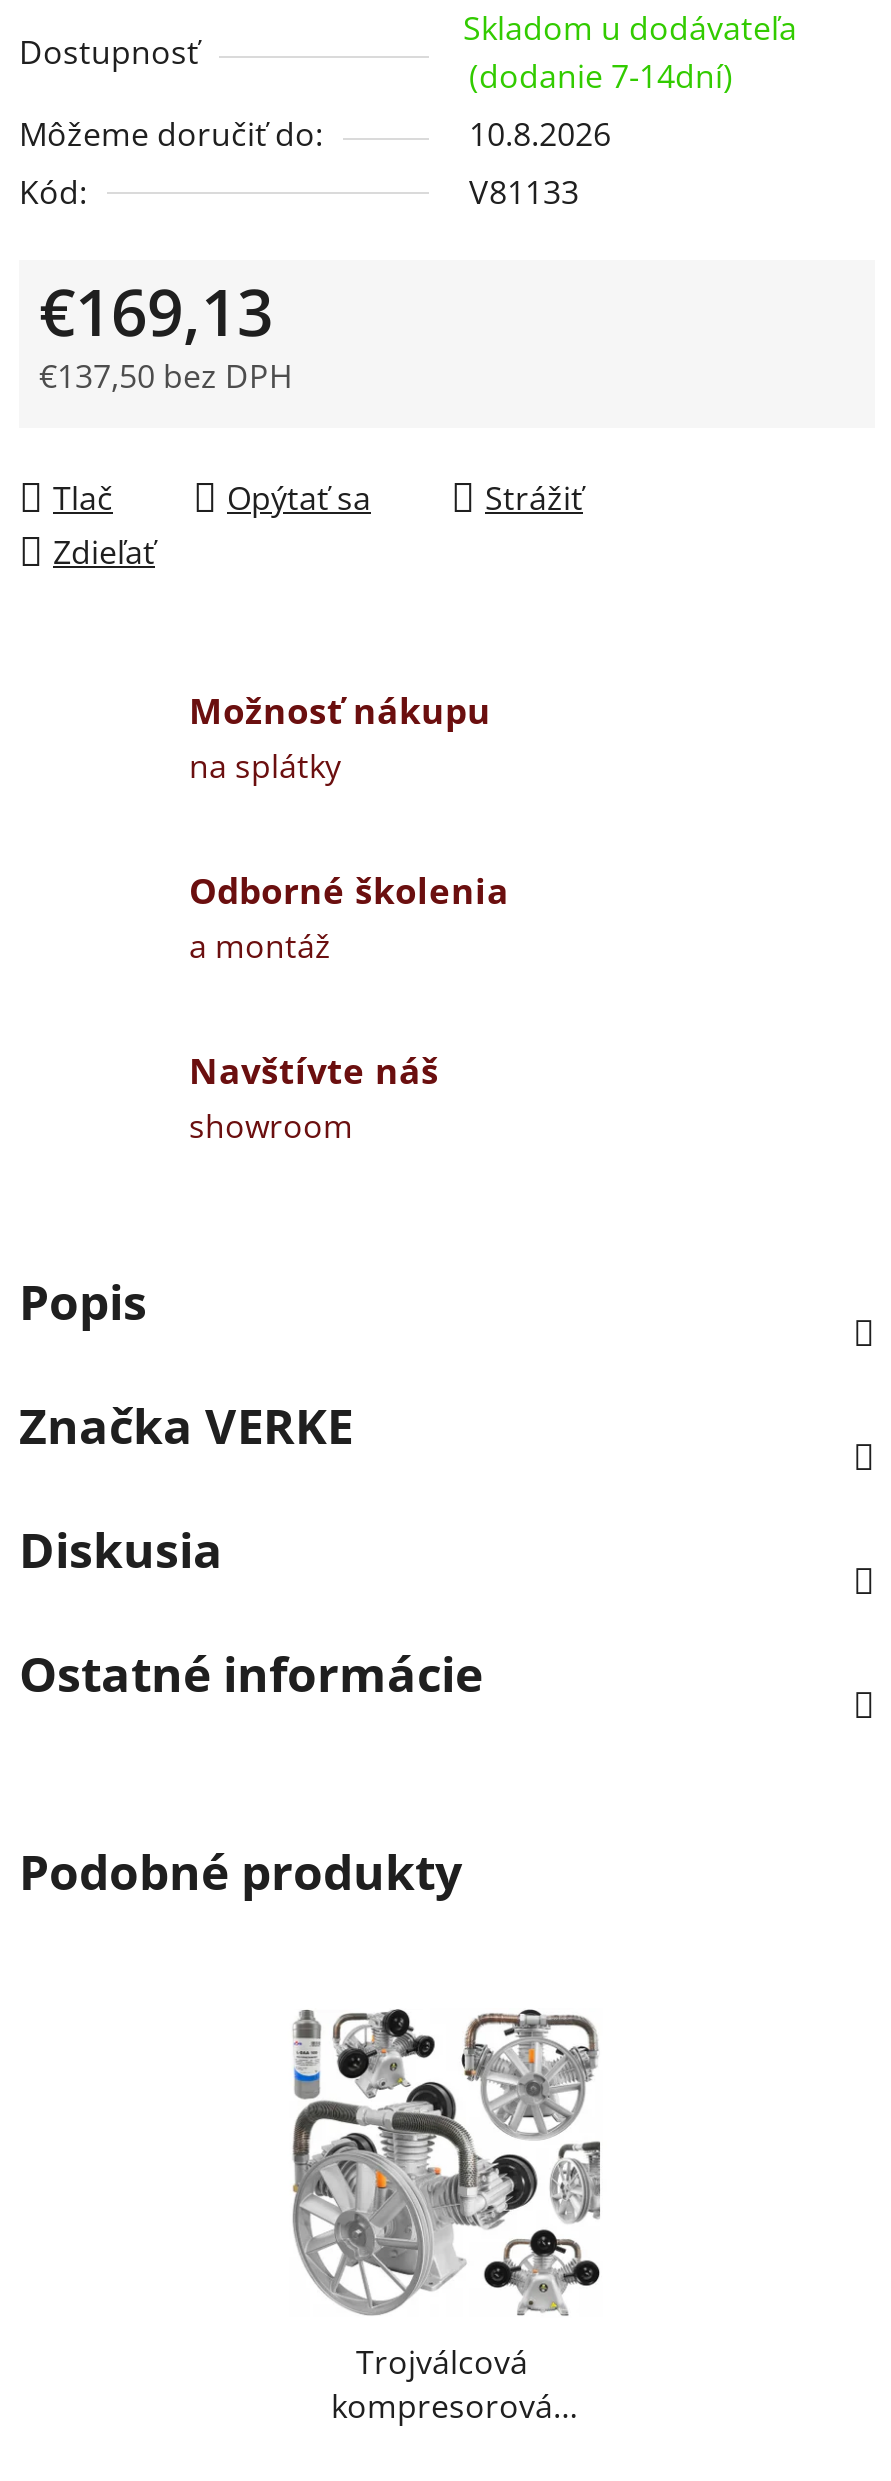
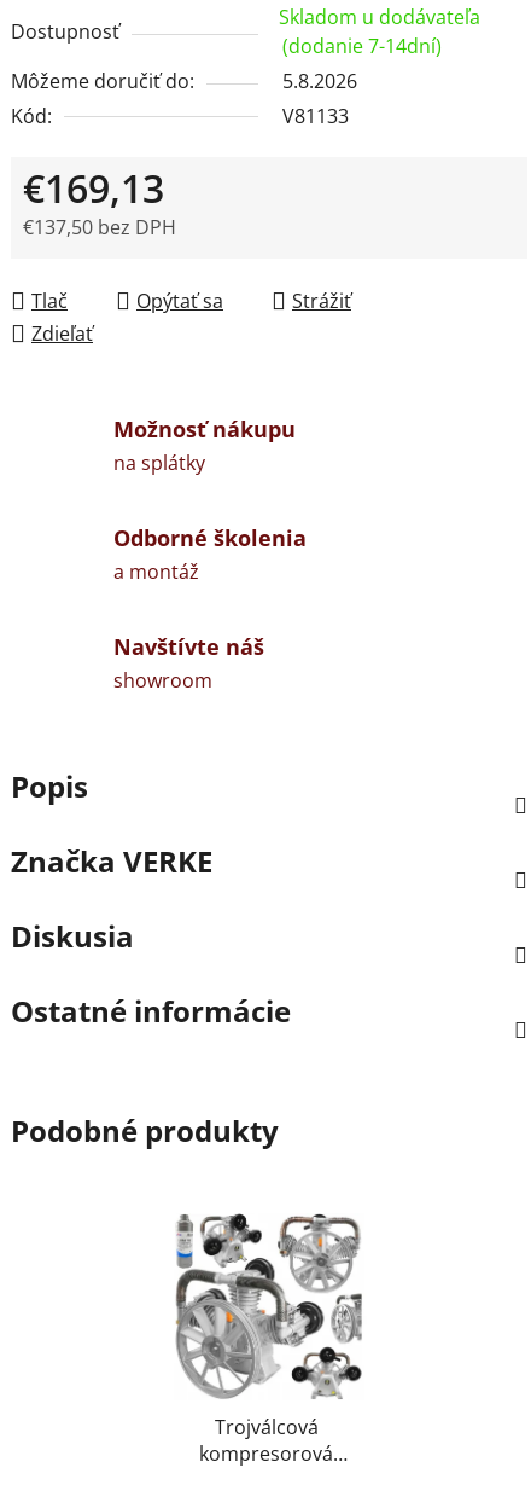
- 10.8.2026
+ 5.8.2026
